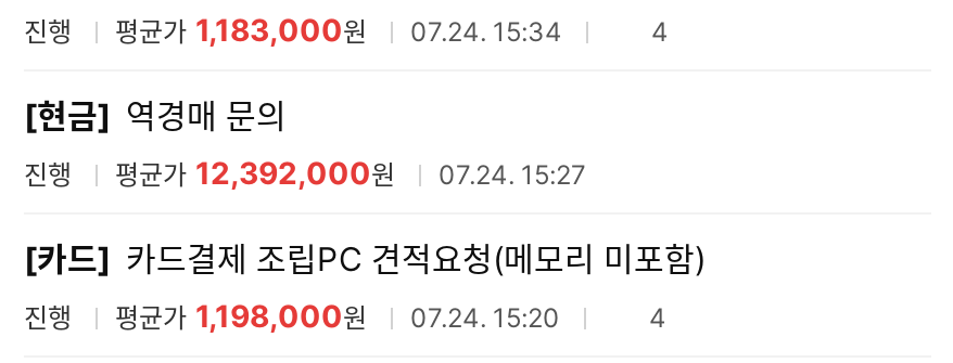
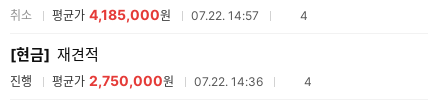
- 진행
- 평균가 1,183,000원
- 07.24. 15:34
+ 취소
+ 평균가 4,185,000원
+ 07.22. 14:57

- [현금] 역경매 문의
+ [현금] 재견적

- 평균가 12,392,000원
- 07.24. 15:27
- [카드] 카드결제 조립PC 견적요청(메모리 미포함)
- 진행
- 평균가 1,198,000원
- 07.24. 15:20
+ 평균가 2,750,000원
+ 07.22. 14:36
